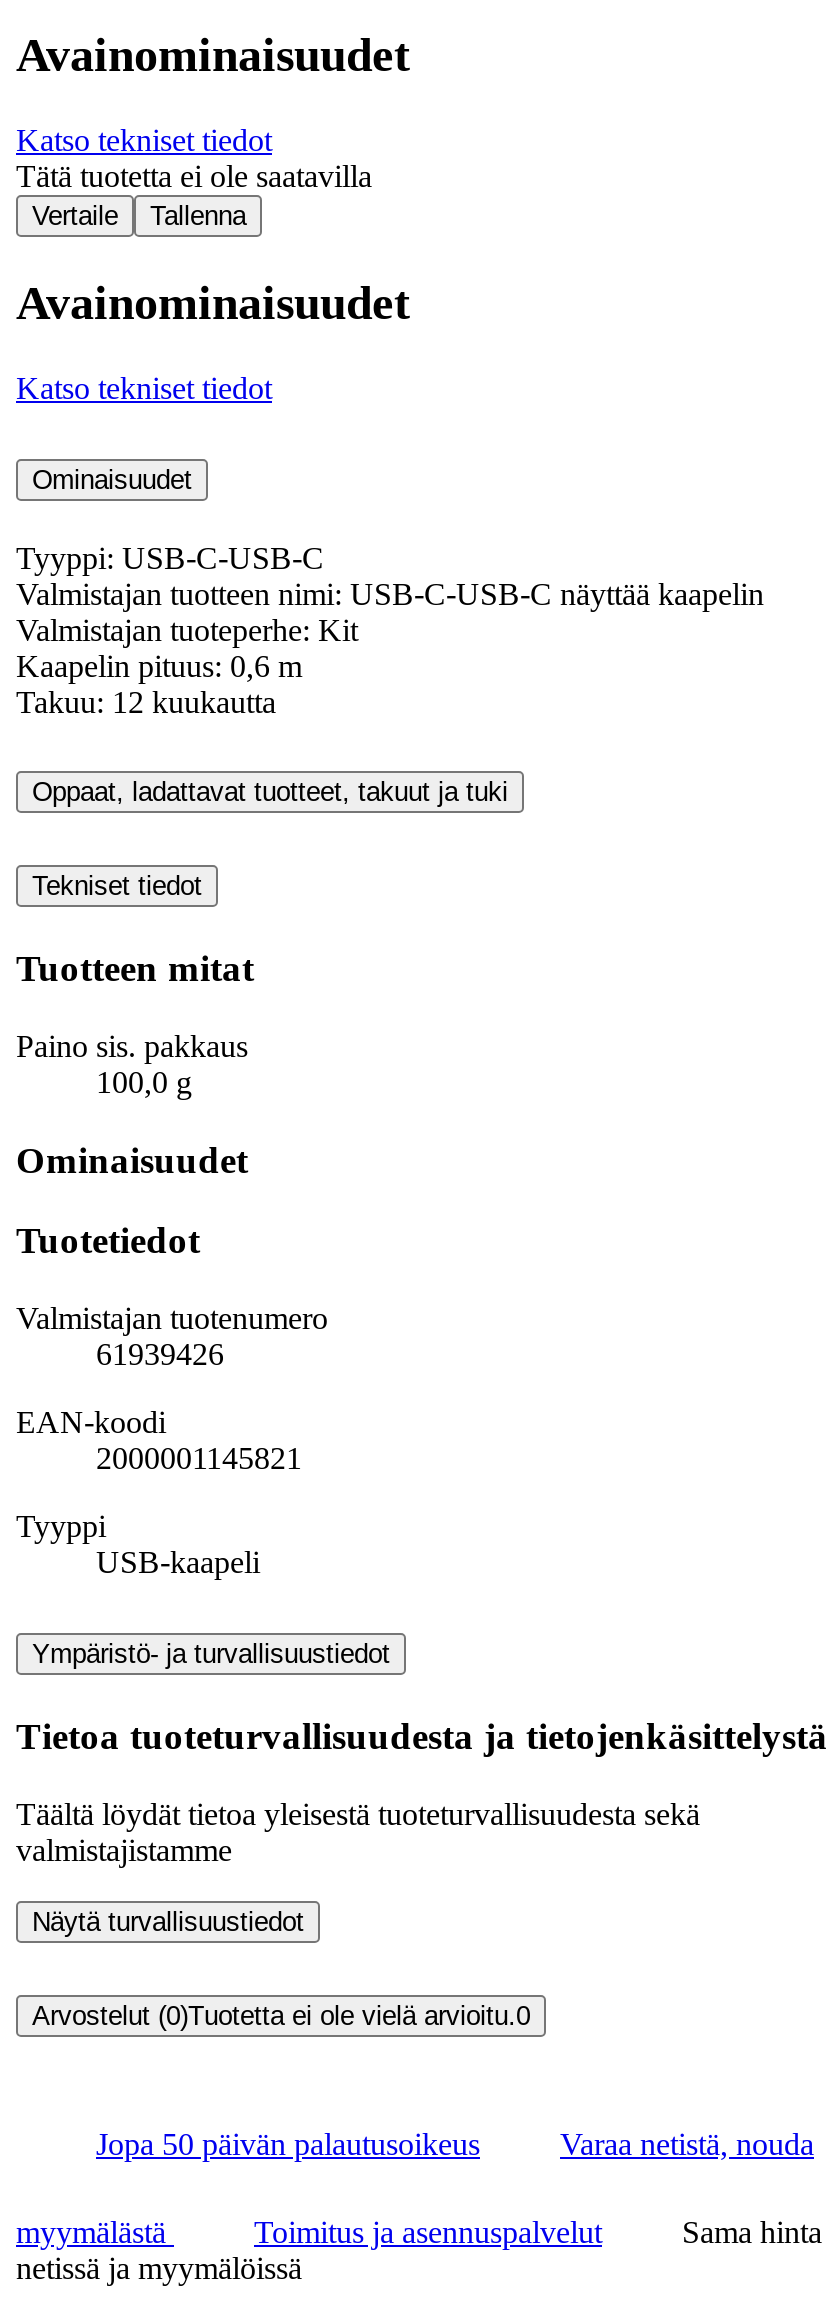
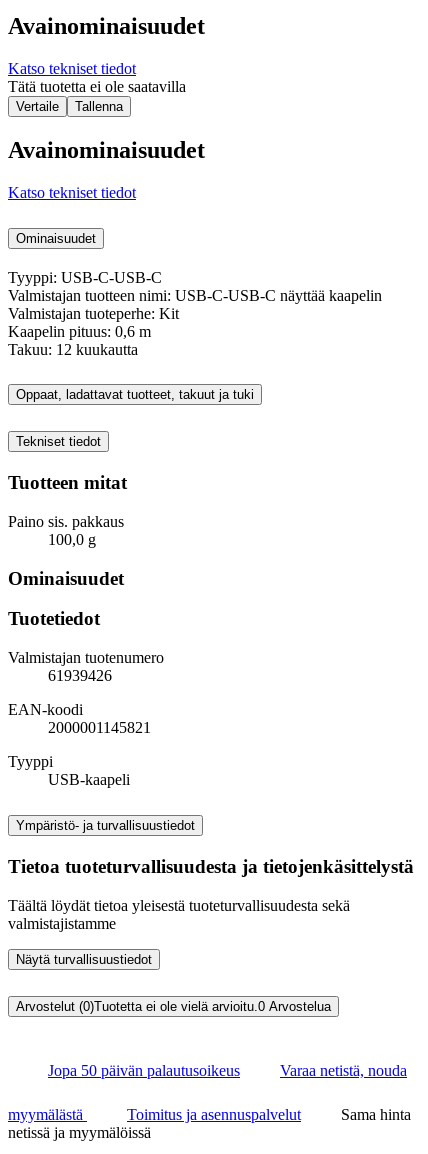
- Arvostelut (0)Tuotetta ei ole vielä arvioitu.0
+ Arvostelut (0)Tuotetta ei ole vielä arvioitu.0 Arvostelua
